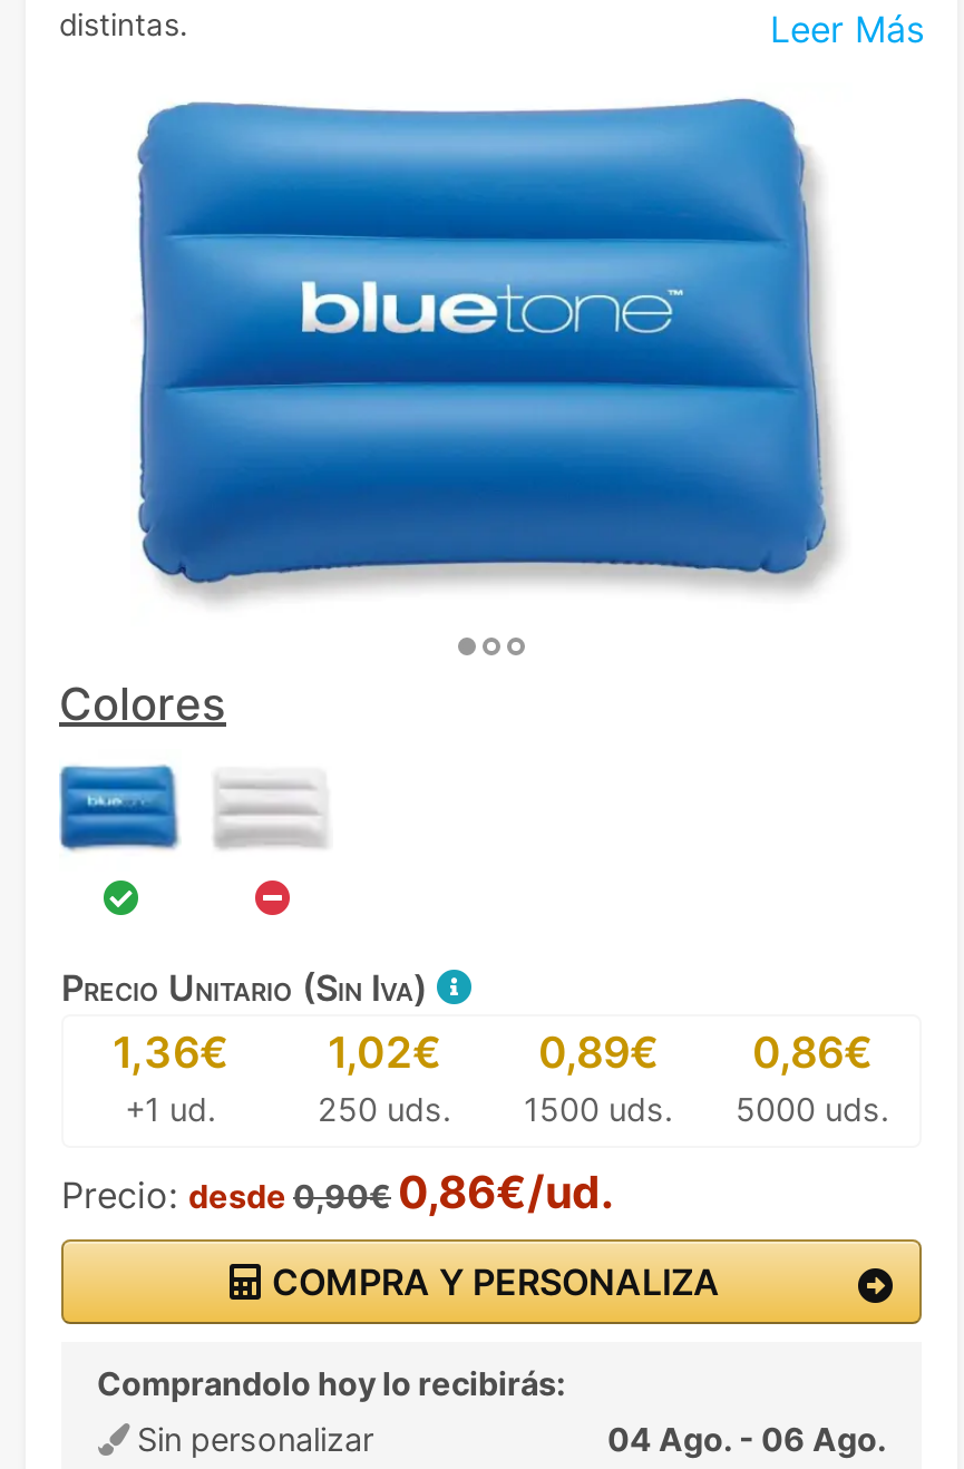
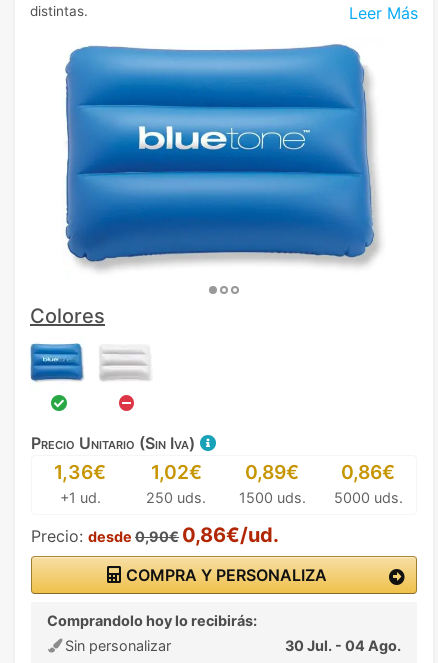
- 04 Ago. - 06 Ago.
+ 30 Jul. - 04 Ago.
